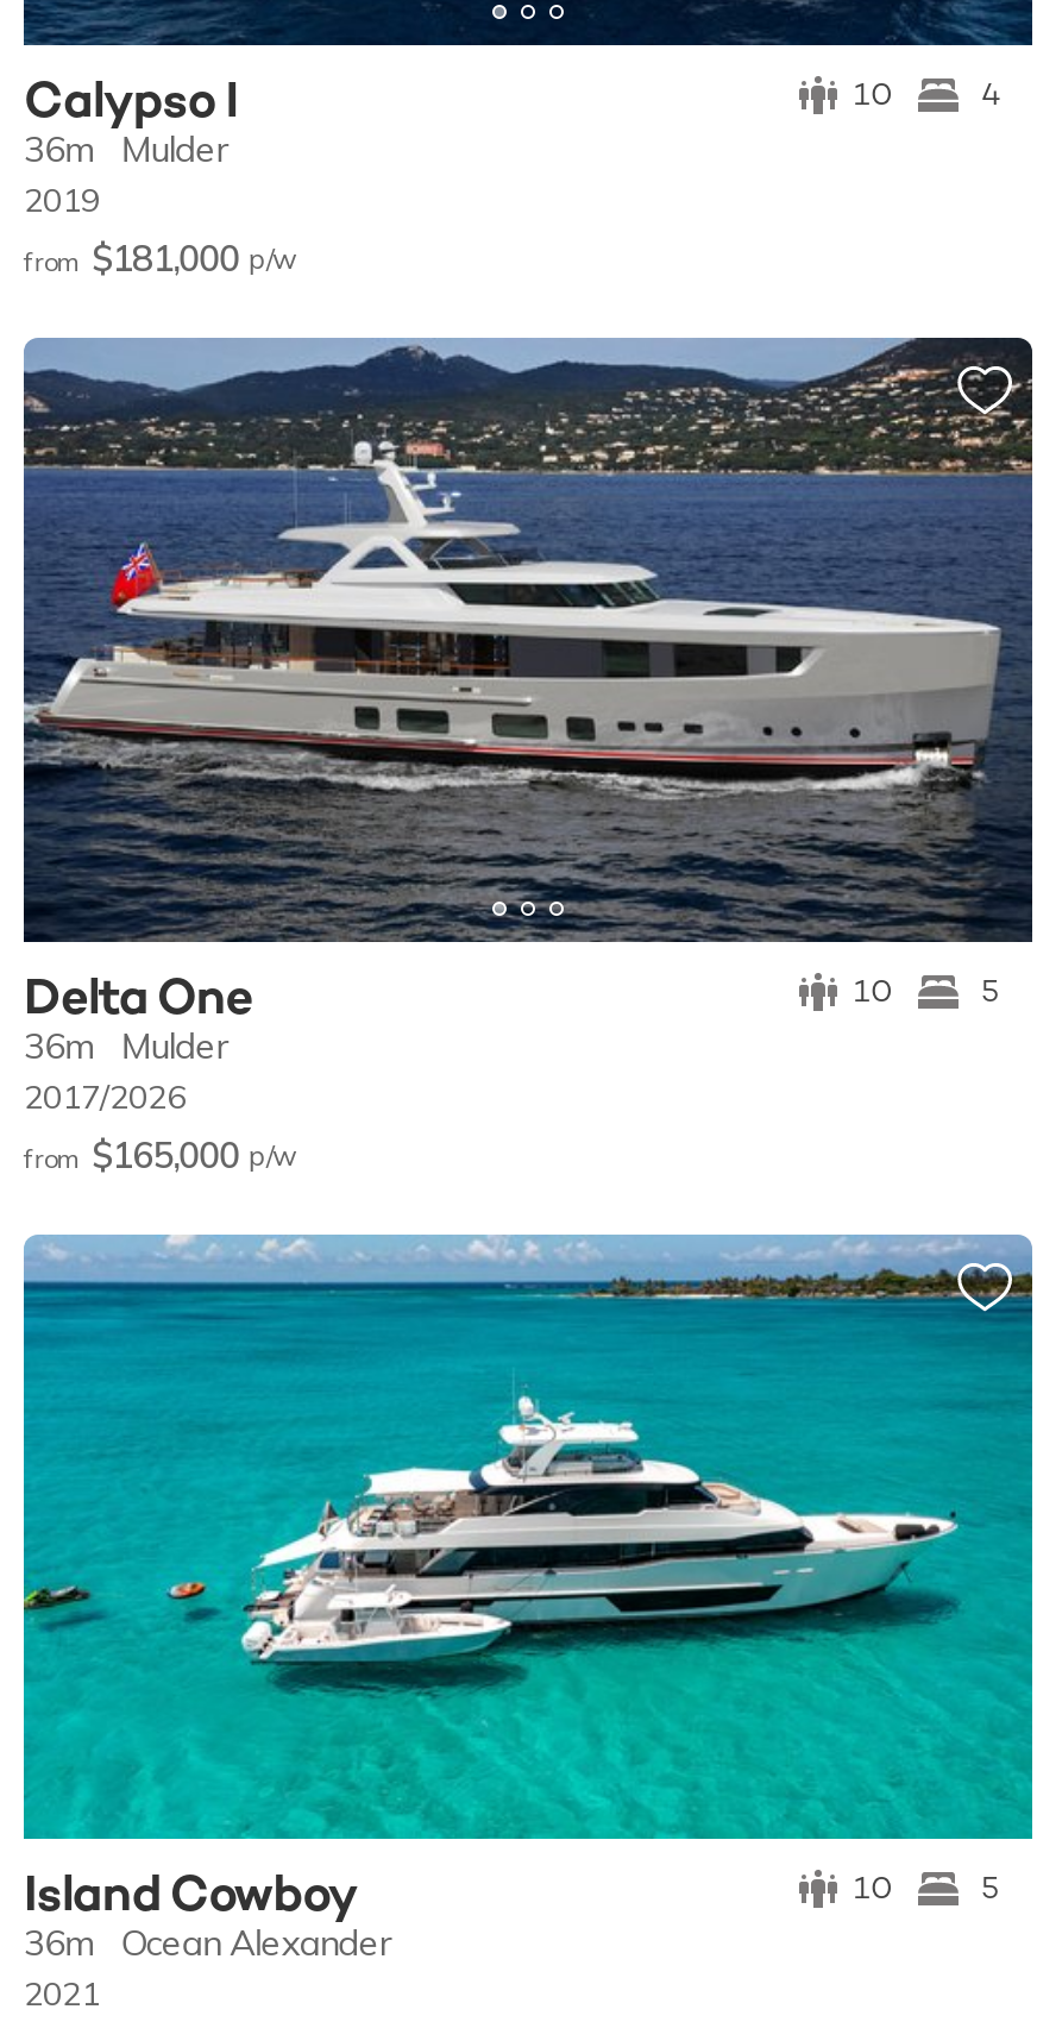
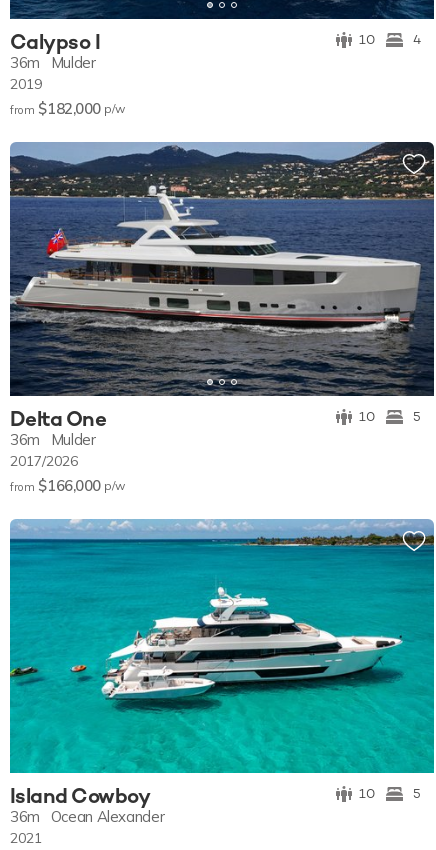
- from $181,000 p/w
+ from $182,000 p/w

- from $165,000 p/w
+ from $166,000 p/w
